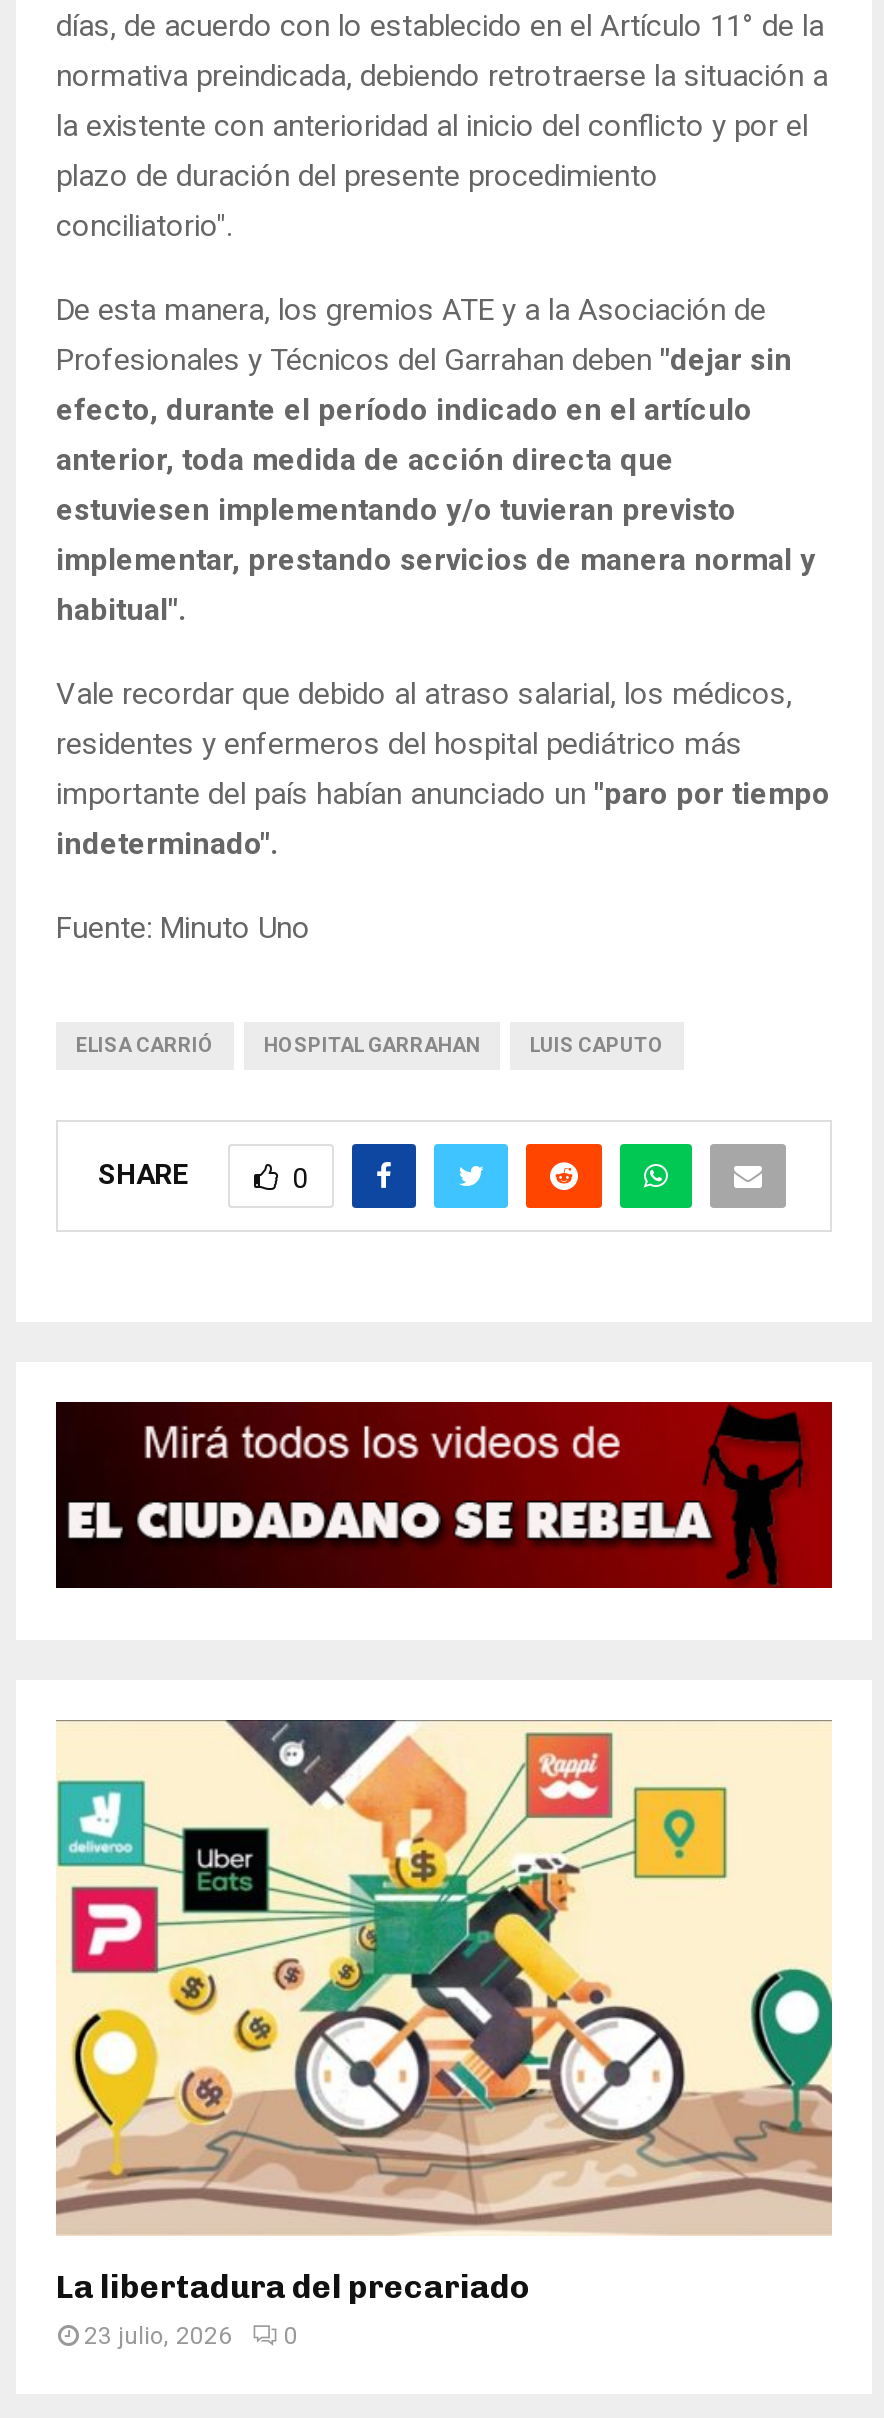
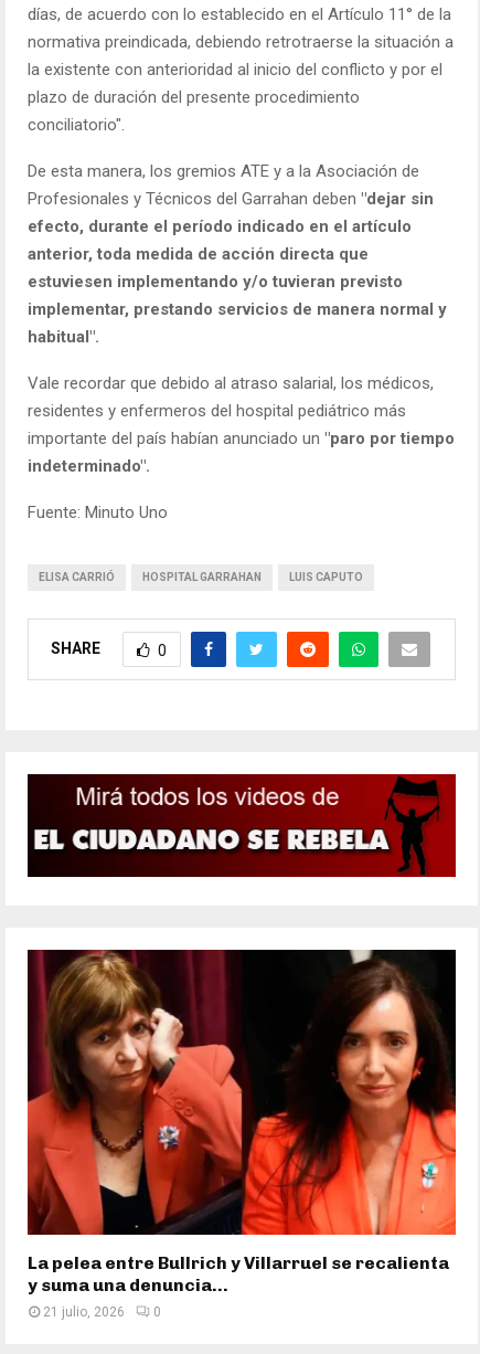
- [image]
- La libertadura del precariado
- 23 julio, 2026
+ [image]
+ La pelea entre Bullrich y Villarruel se recalienta
+ y suma una denuncia...
+ 21 julio, 2026
